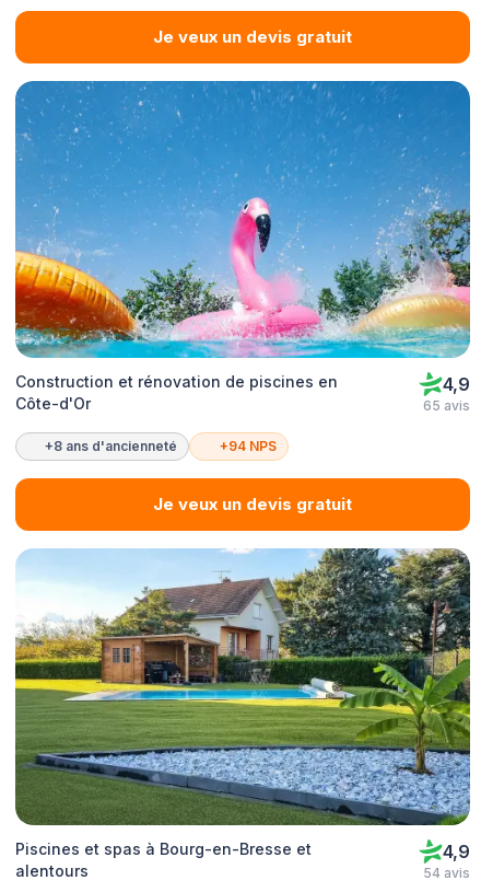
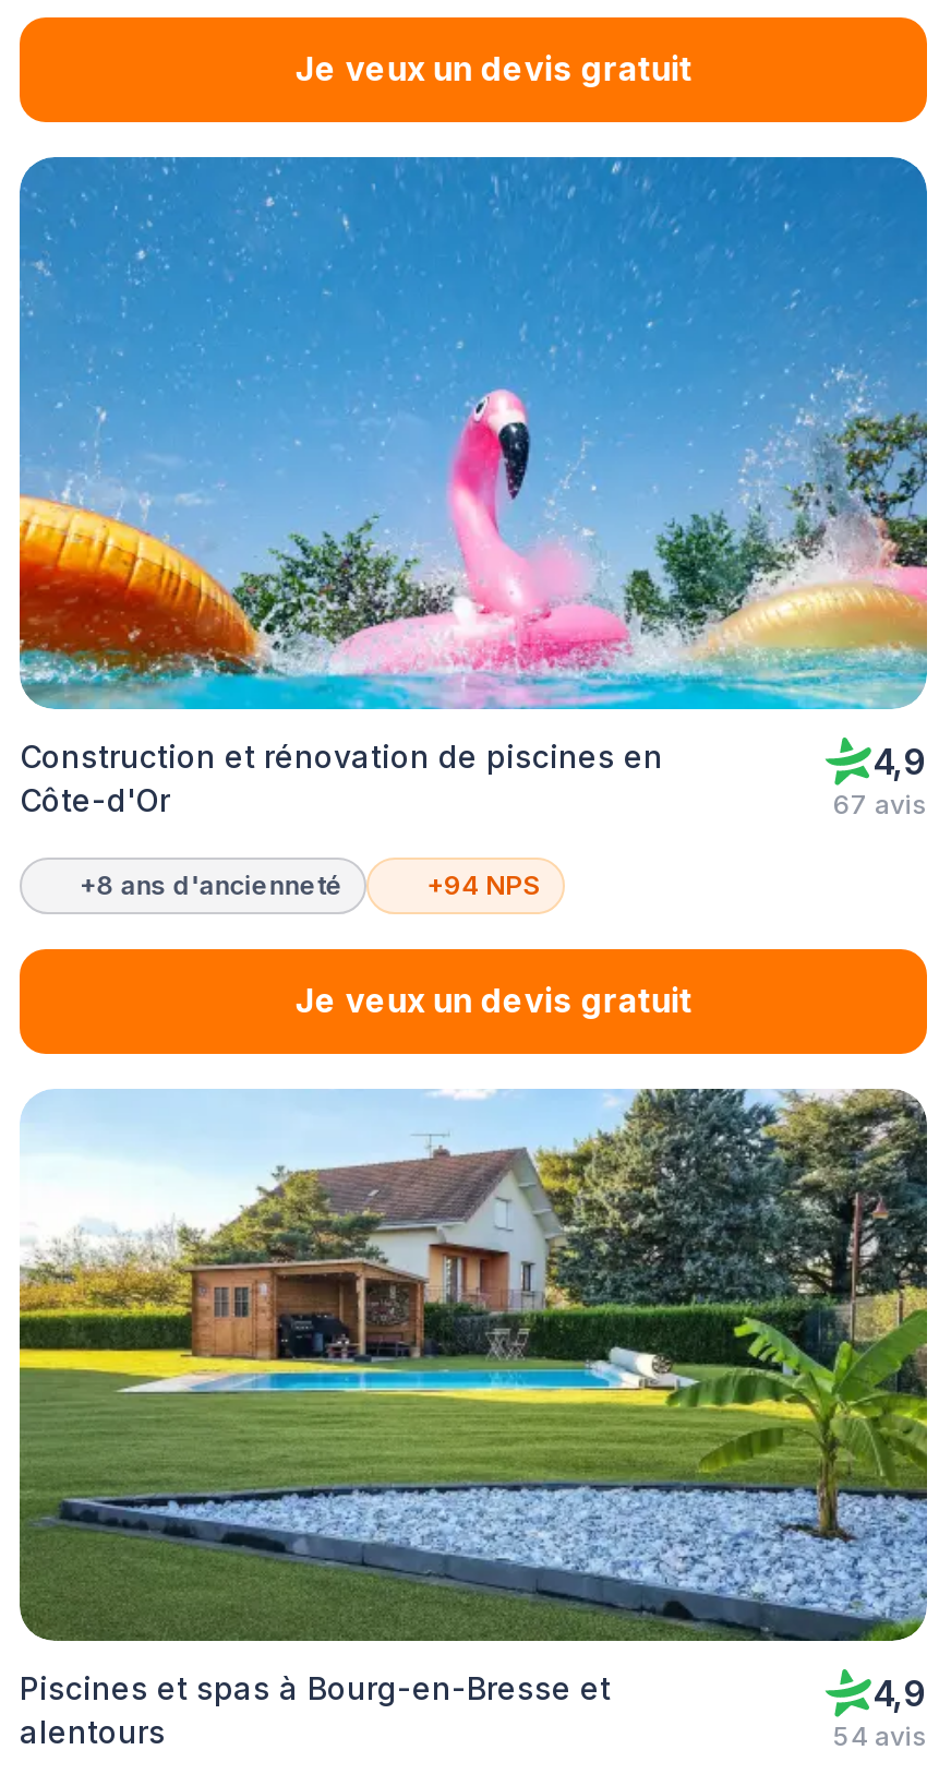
- 65 avis
+ 67 avis
